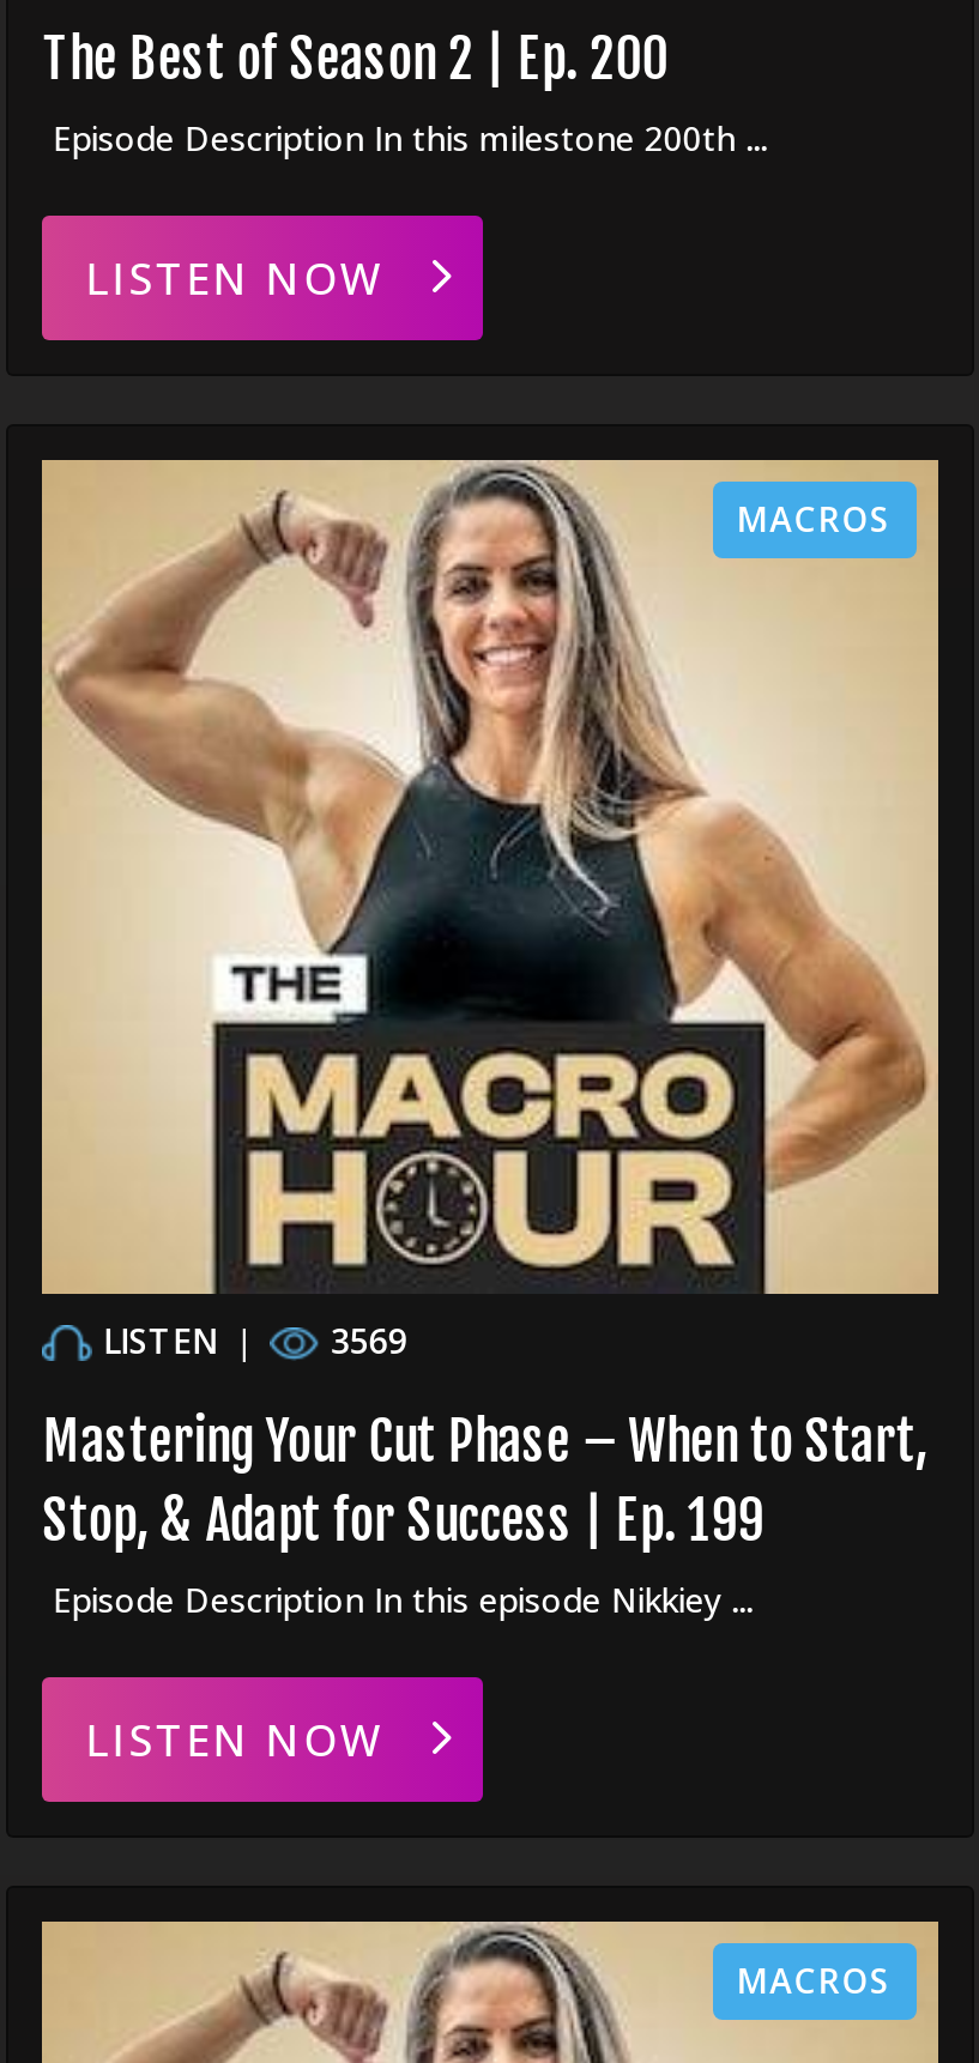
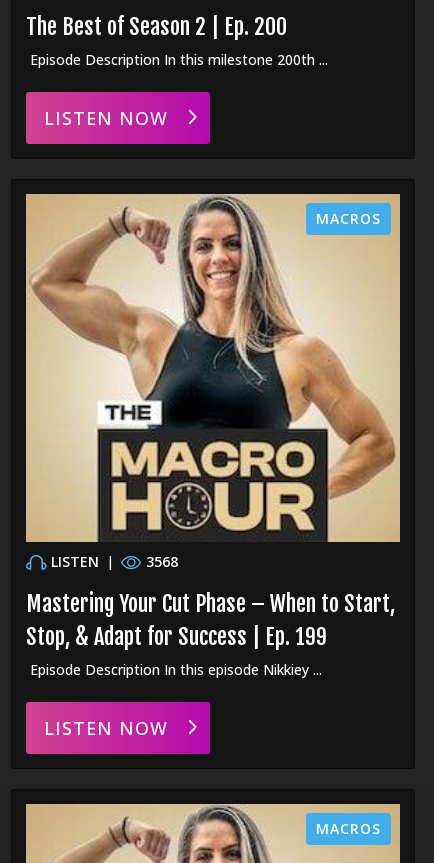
- 3569
+ 3568
